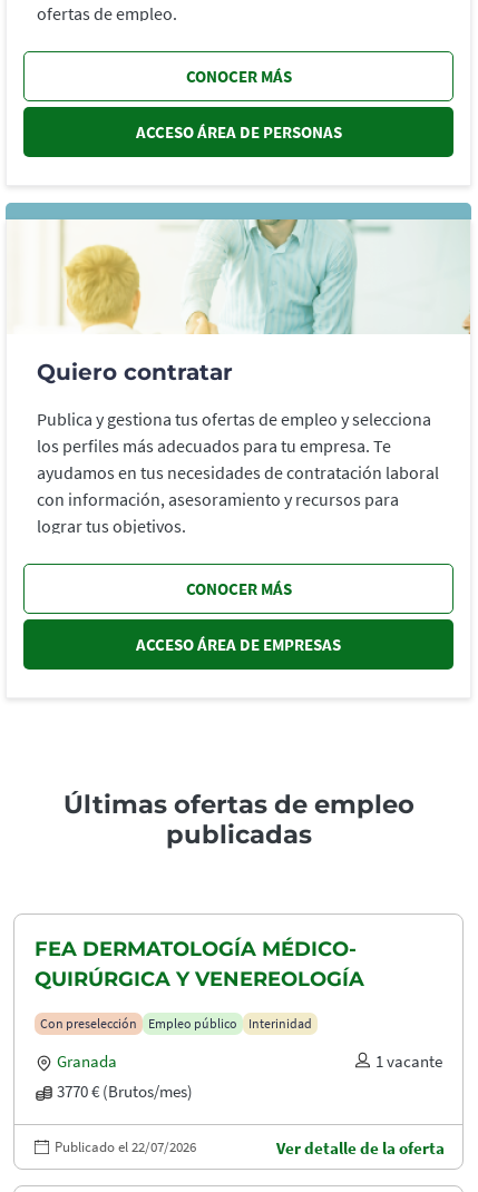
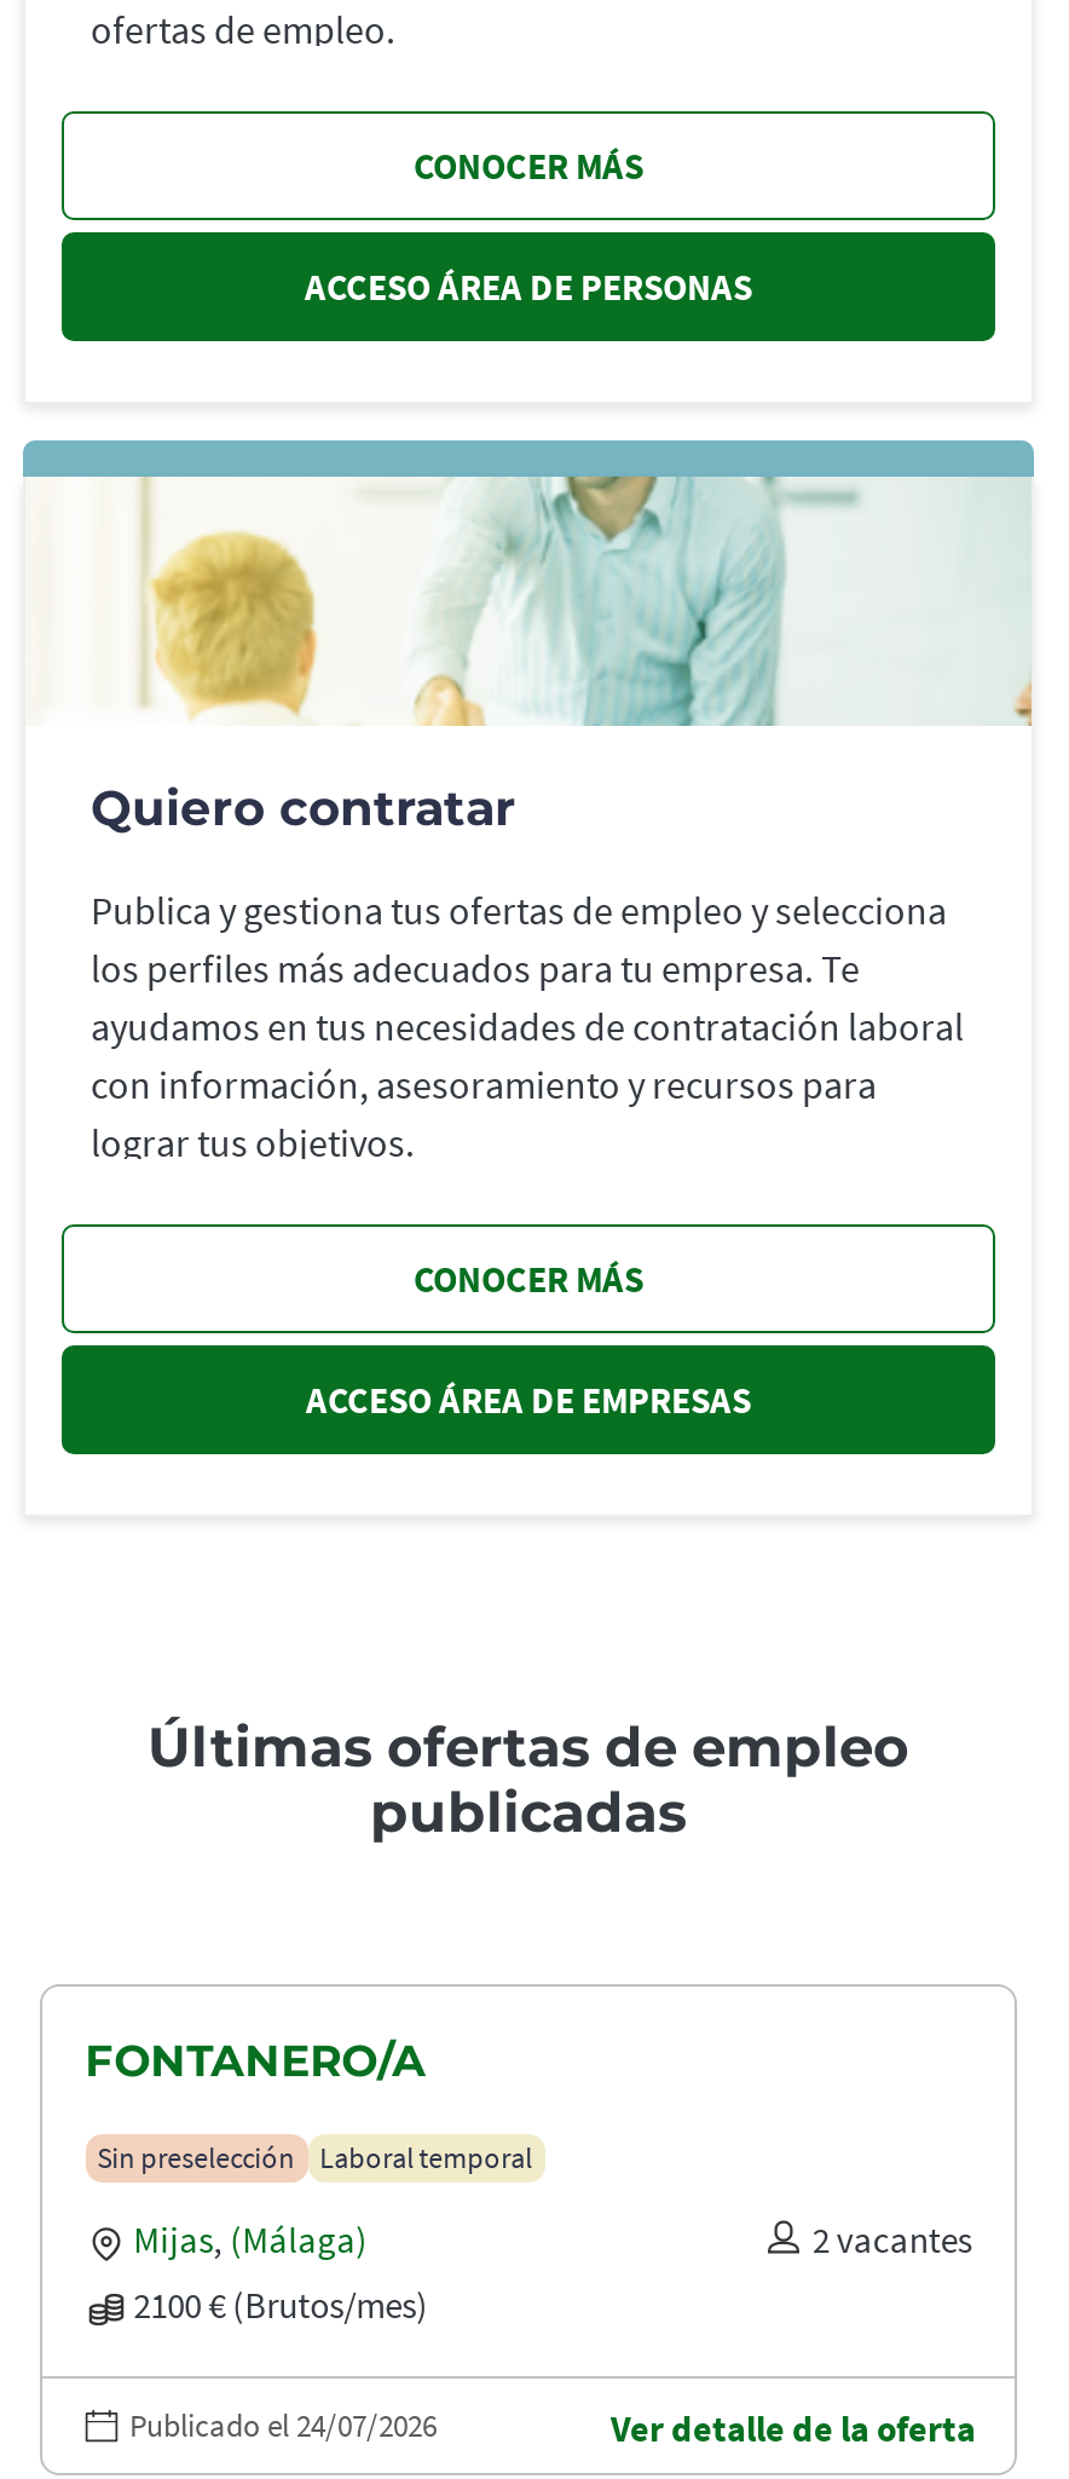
- FEA DERMATOLOGÍA MÉDICO-
- QUIRÚRGICA Y VENEREOLOGÍA
+ FONTANERO/A

- Con preselección
- Empleo público
- Interinidad
+ Sin preselección
+ Laboral temporal

- Granada
- 1 vacante
- 3770 € (Brutos/mes)
+ Mijas, (Málaga)
+ 2 vacantes
+ 2100 € (Brutos/mes)

- Publicado el 22/07/2026
+ Publicado el 24/07/2026
